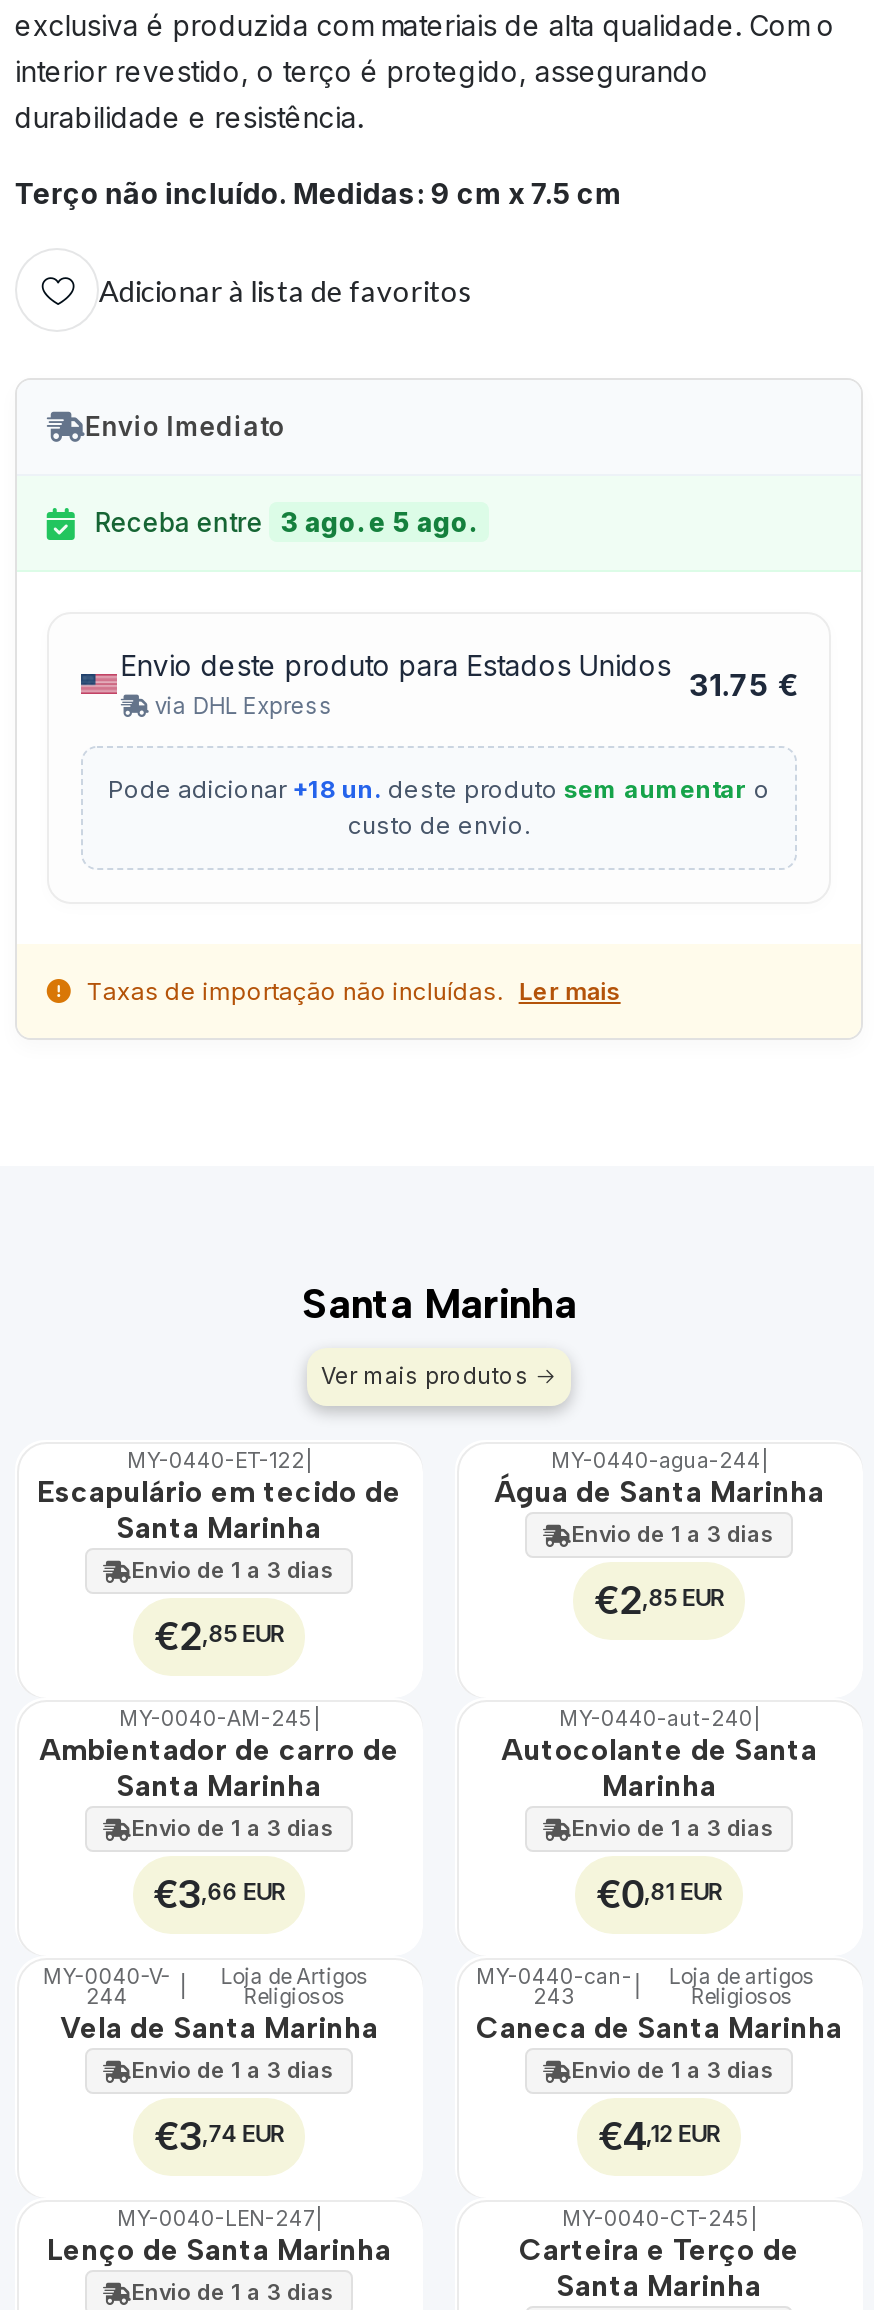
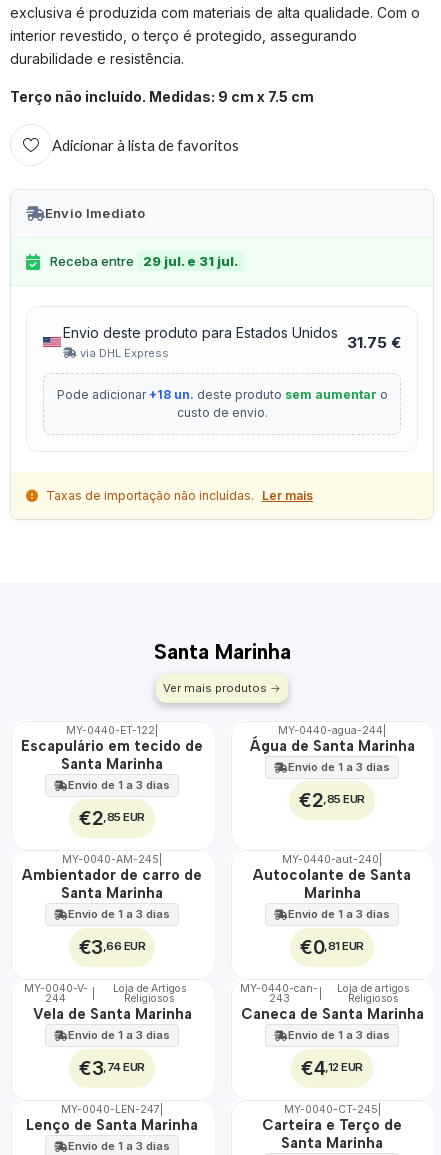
- Receba entre 3 ago. e 5 ago.
+ Receba entre 29 jul. e 31 jul.
